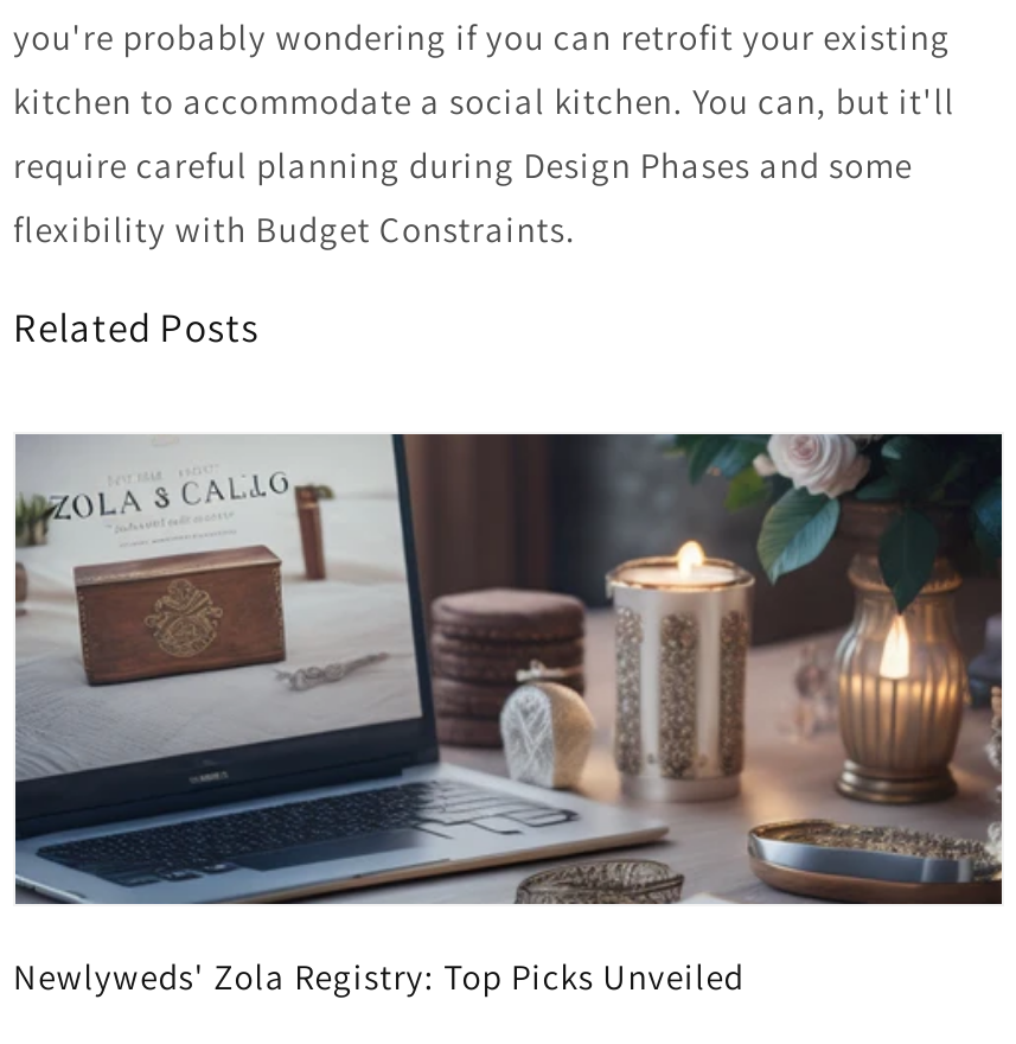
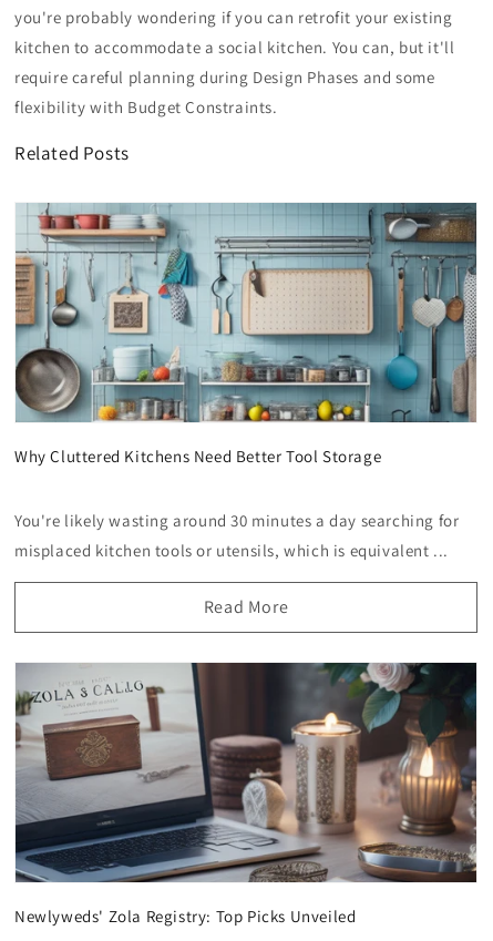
+ [image]
+ Why Cluttered Kitchens Need Better Tool Storage
+ You're likely wasting around 30 minutes a day searching for
+ misplaced kitchen tools or utensils, which is equivalent ...
+ Read More
